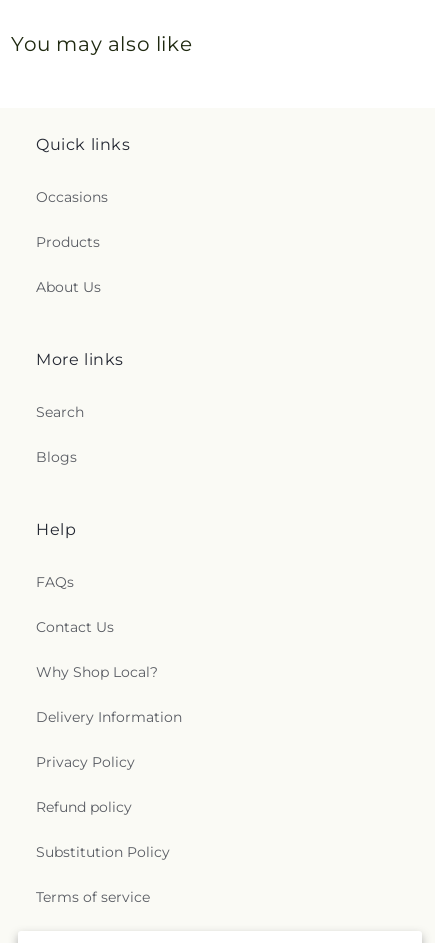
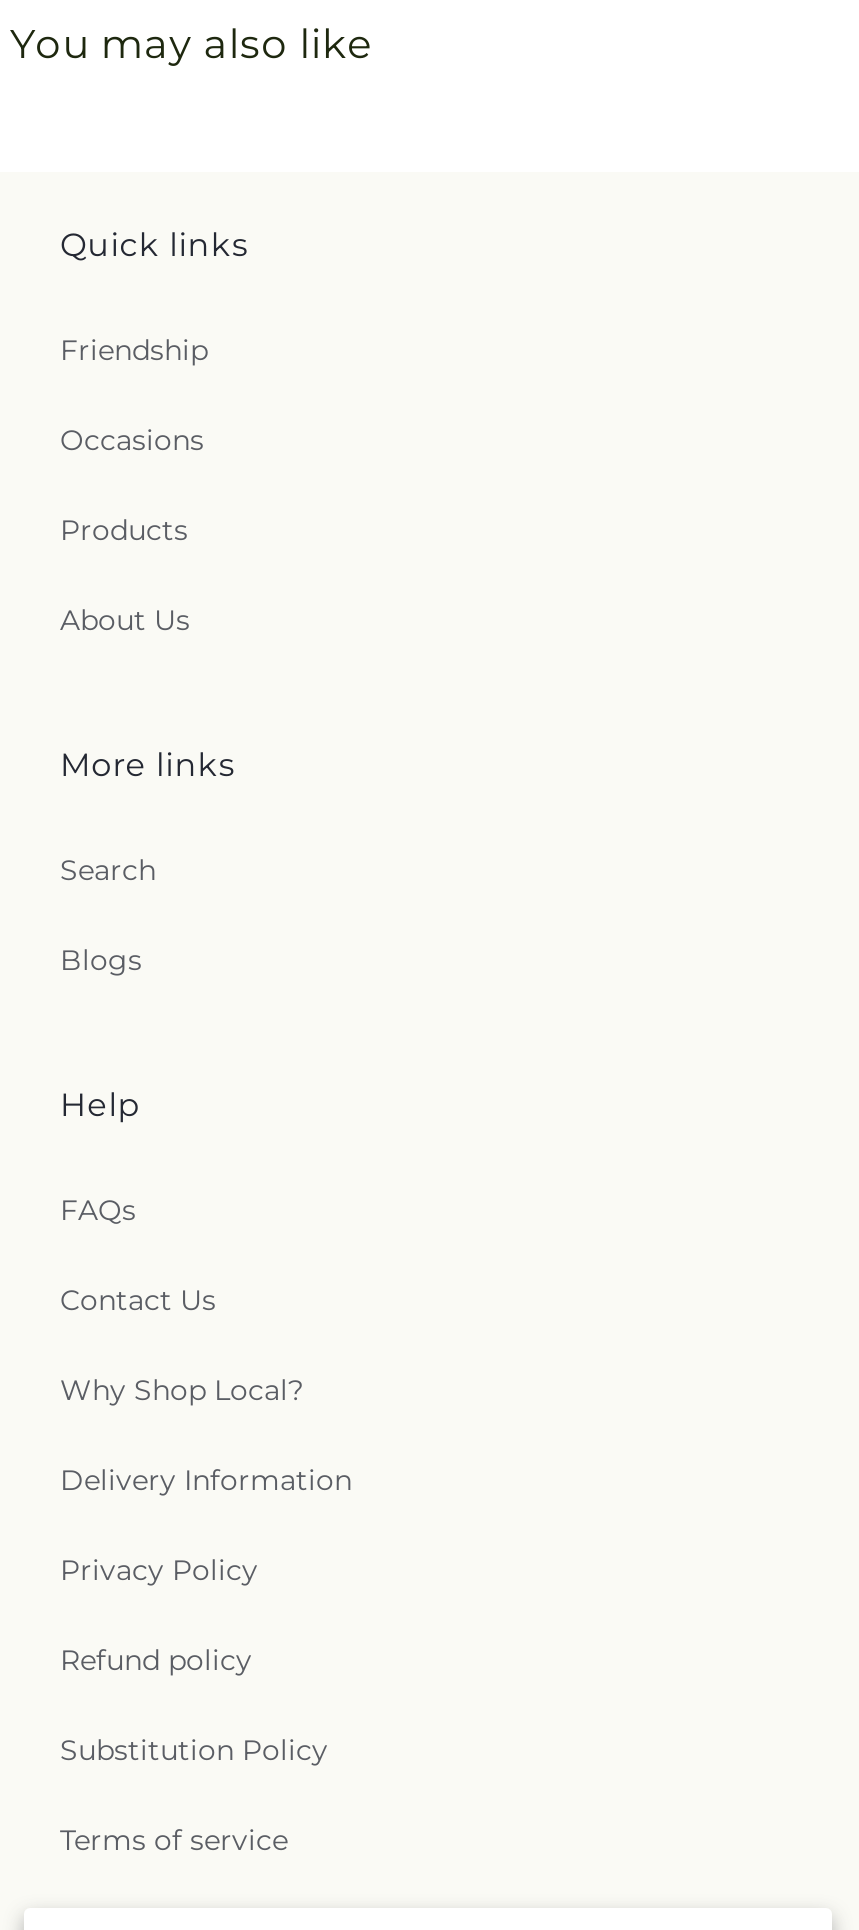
+ Friendship
